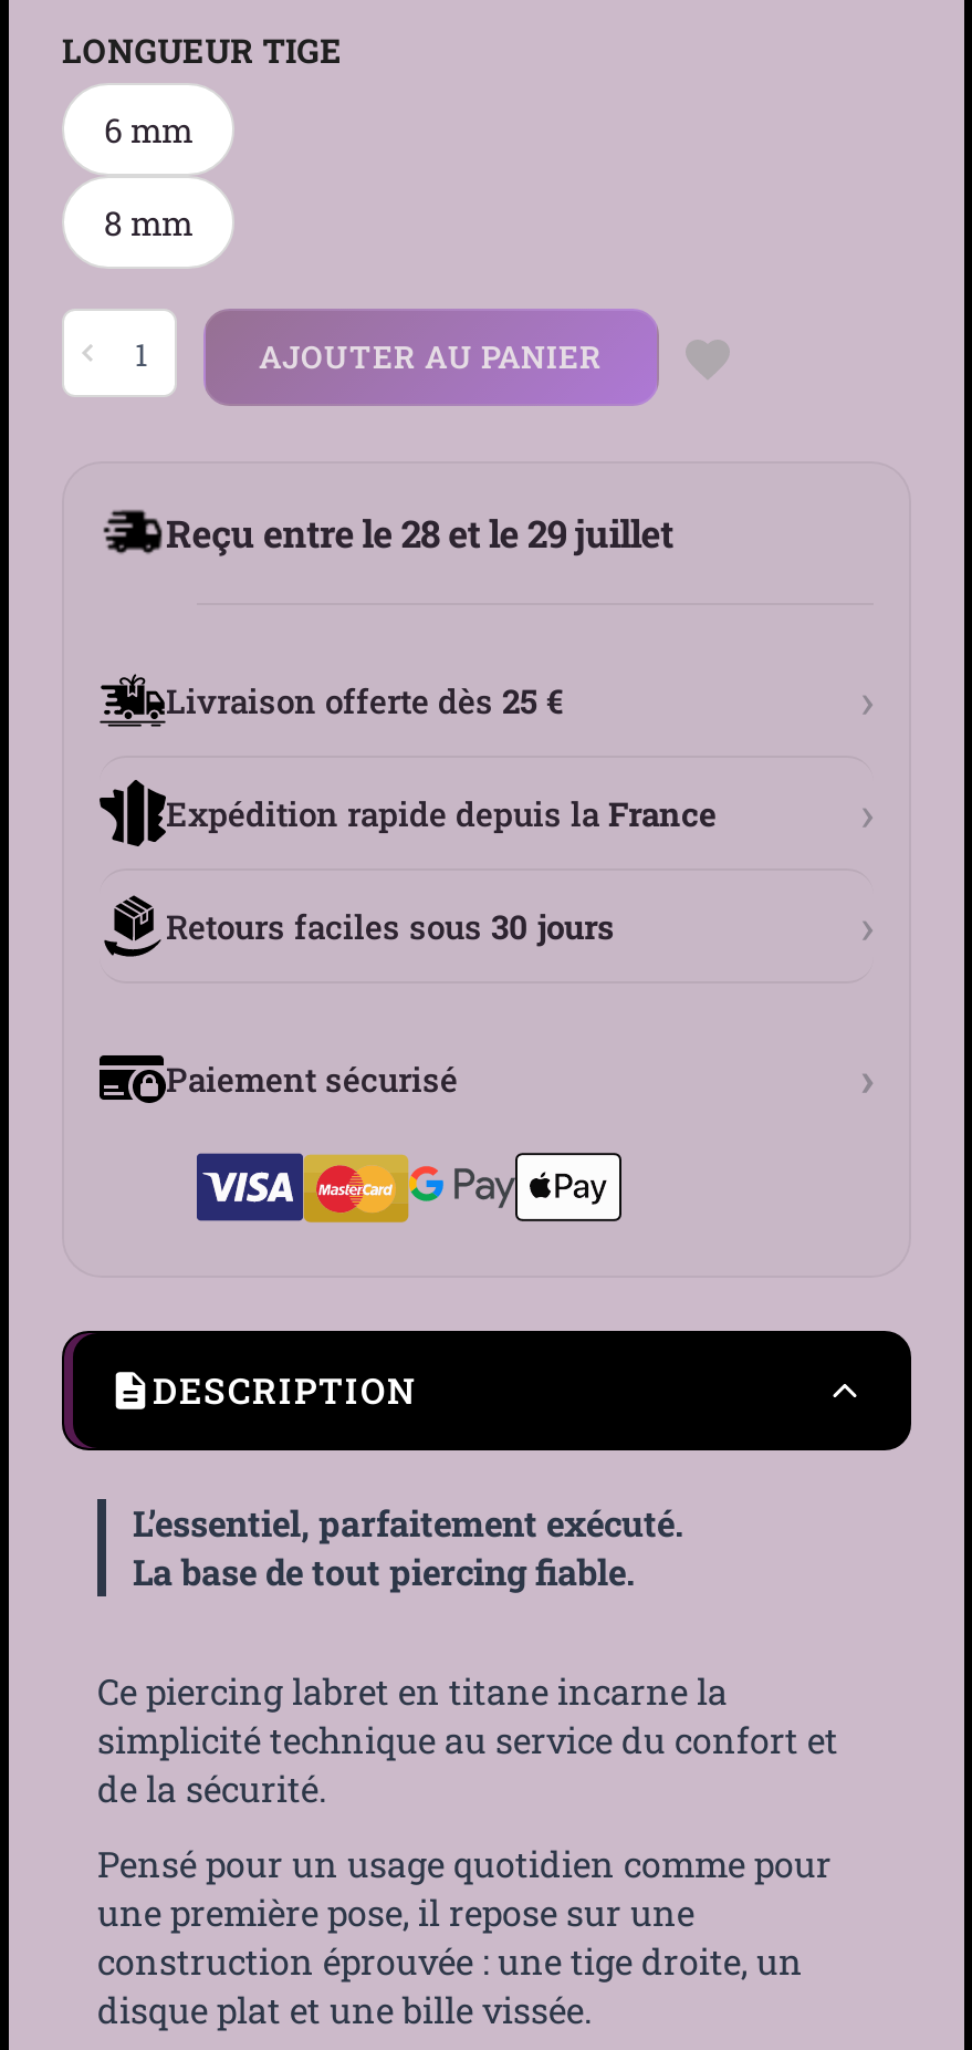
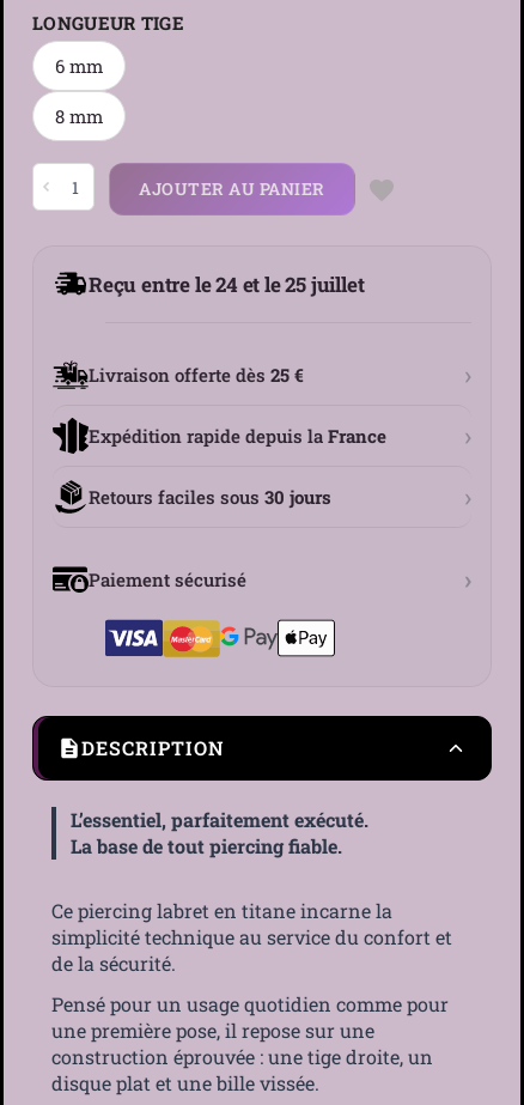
- Reçu entre le 28 et le 29 juillet
+ Reçu entre le 24 et le 25 juillet
